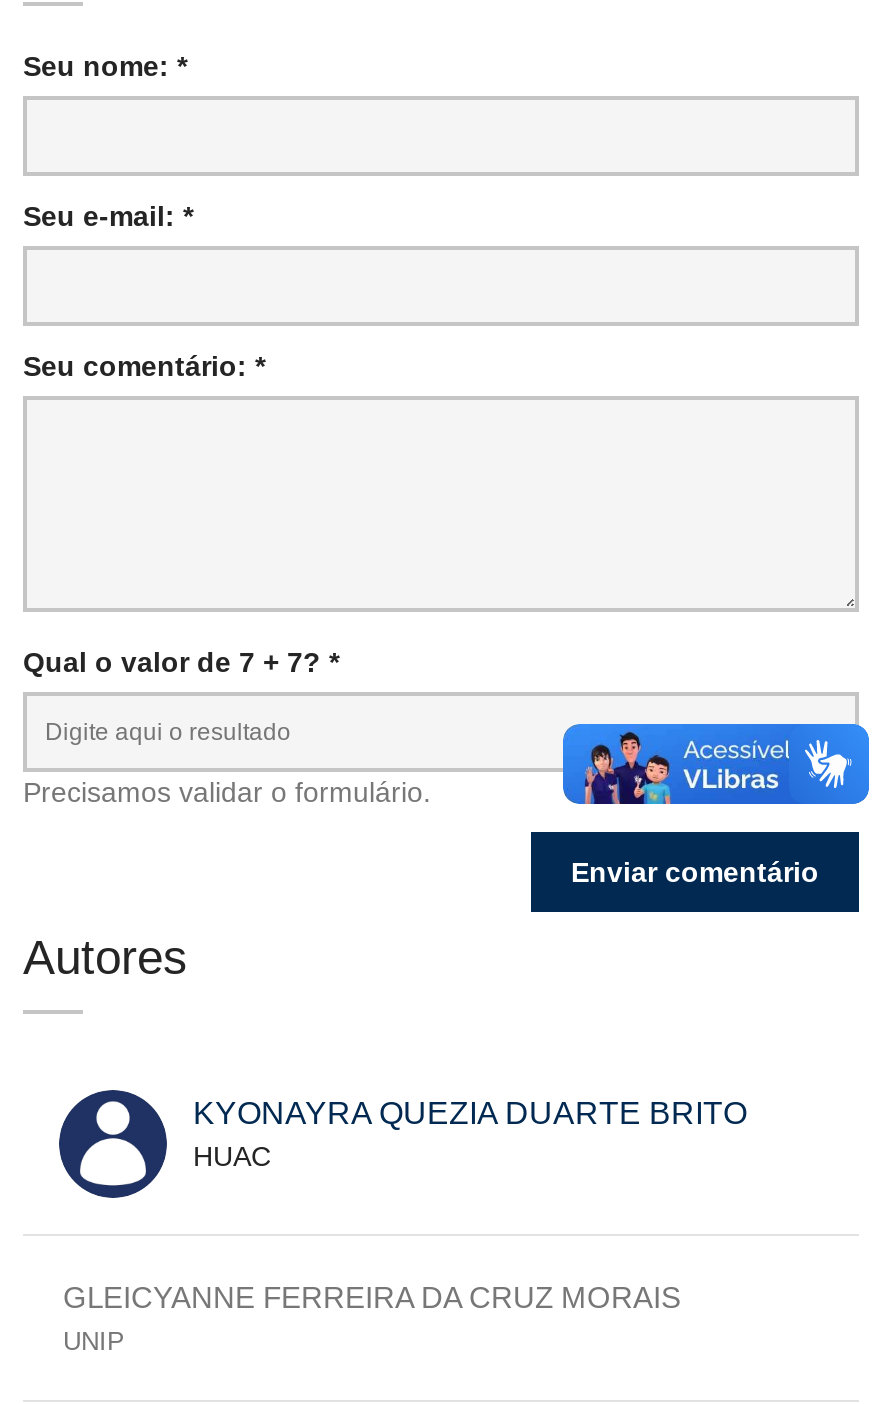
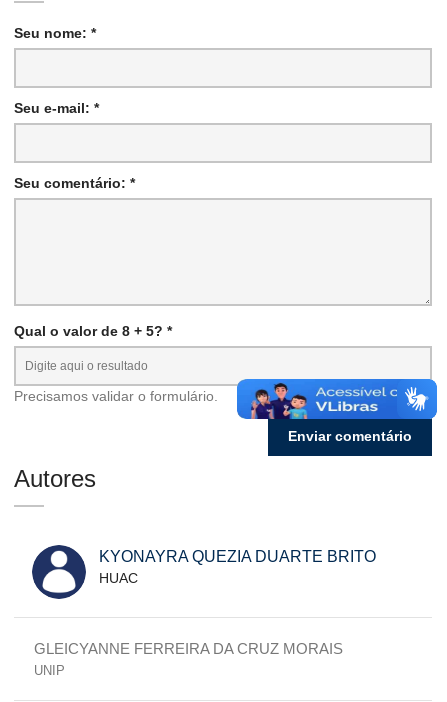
- Qual o valor de 7 + 7? *
+ Qual o valor de 8 + 5? *

- [image]
+ [image]
